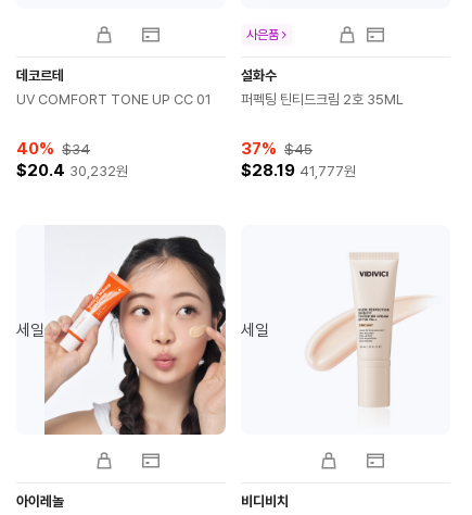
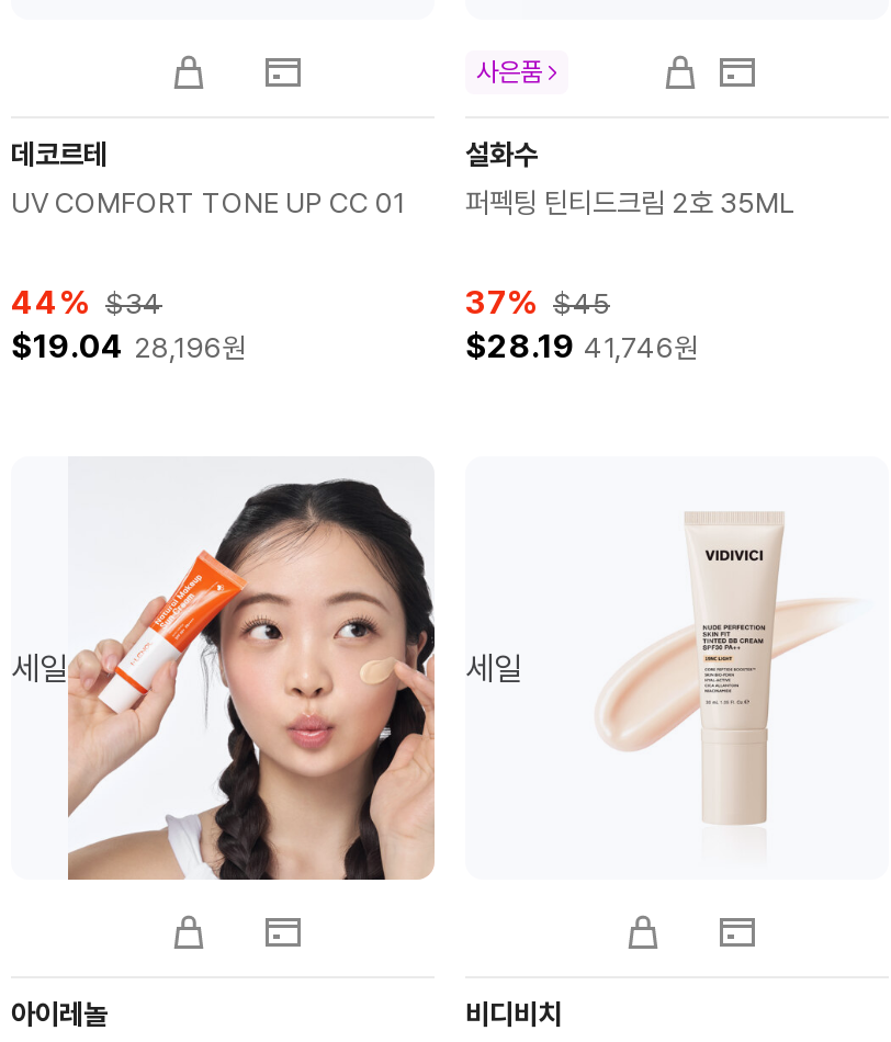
- 40% $34
+ 44% $34

- $20.4 30,232원
+ $19.04 28,196원

- $28.19 41,777원
+ $28.19 41,746원
